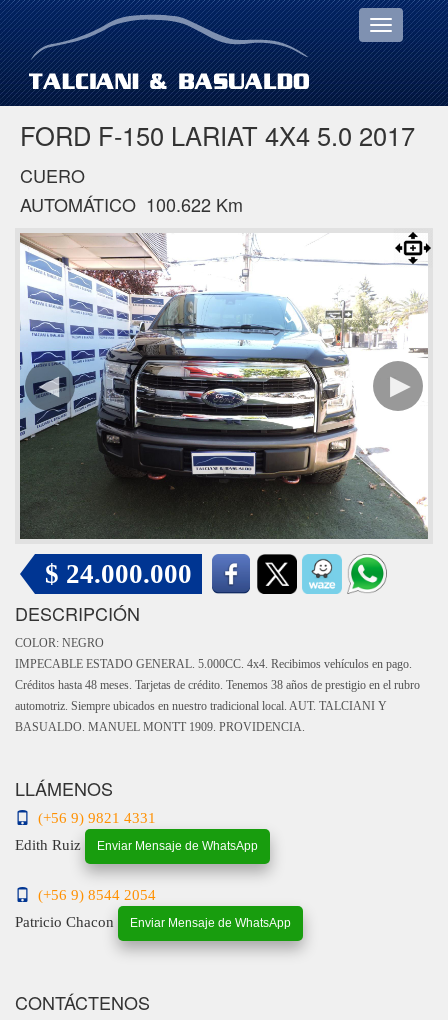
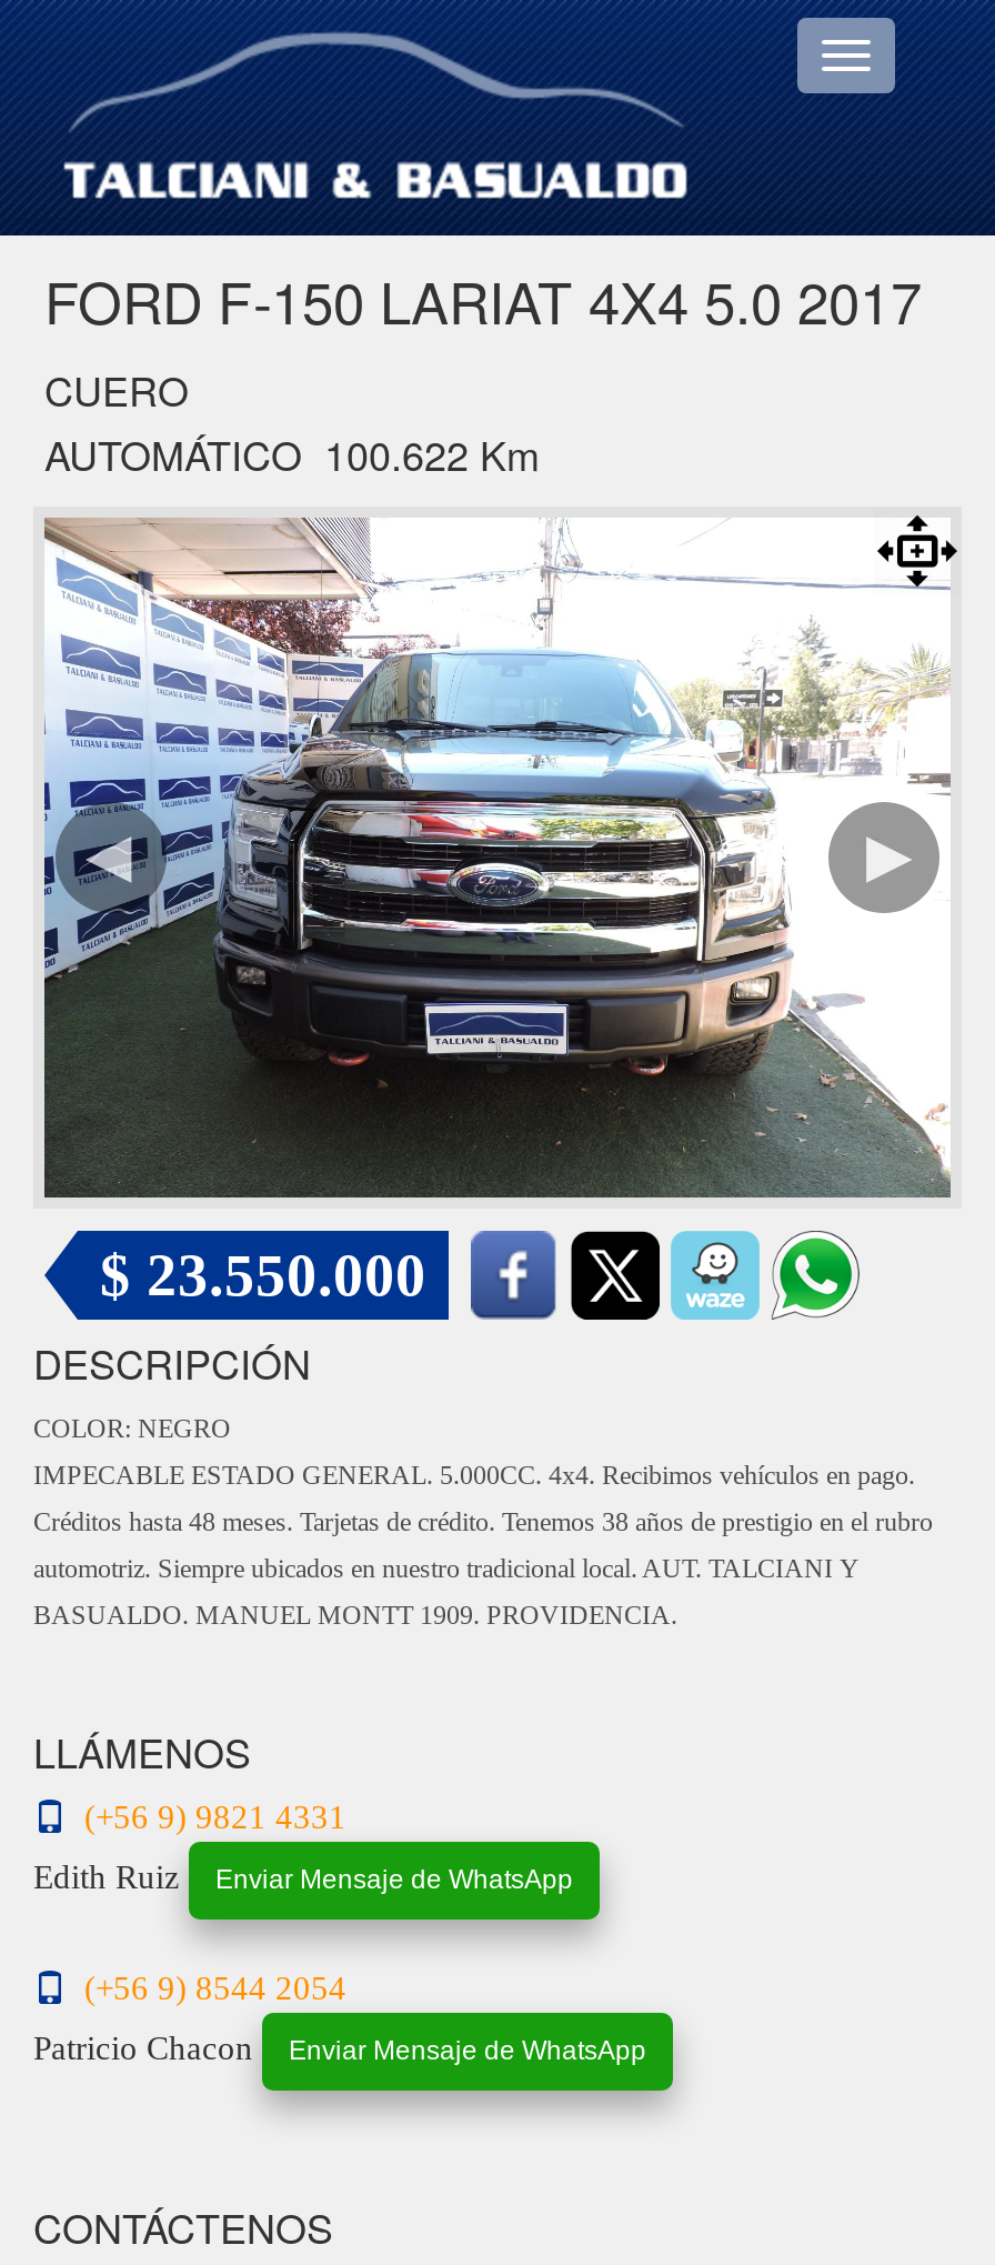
- $ 24.000.000
+ $ 23.550.000
